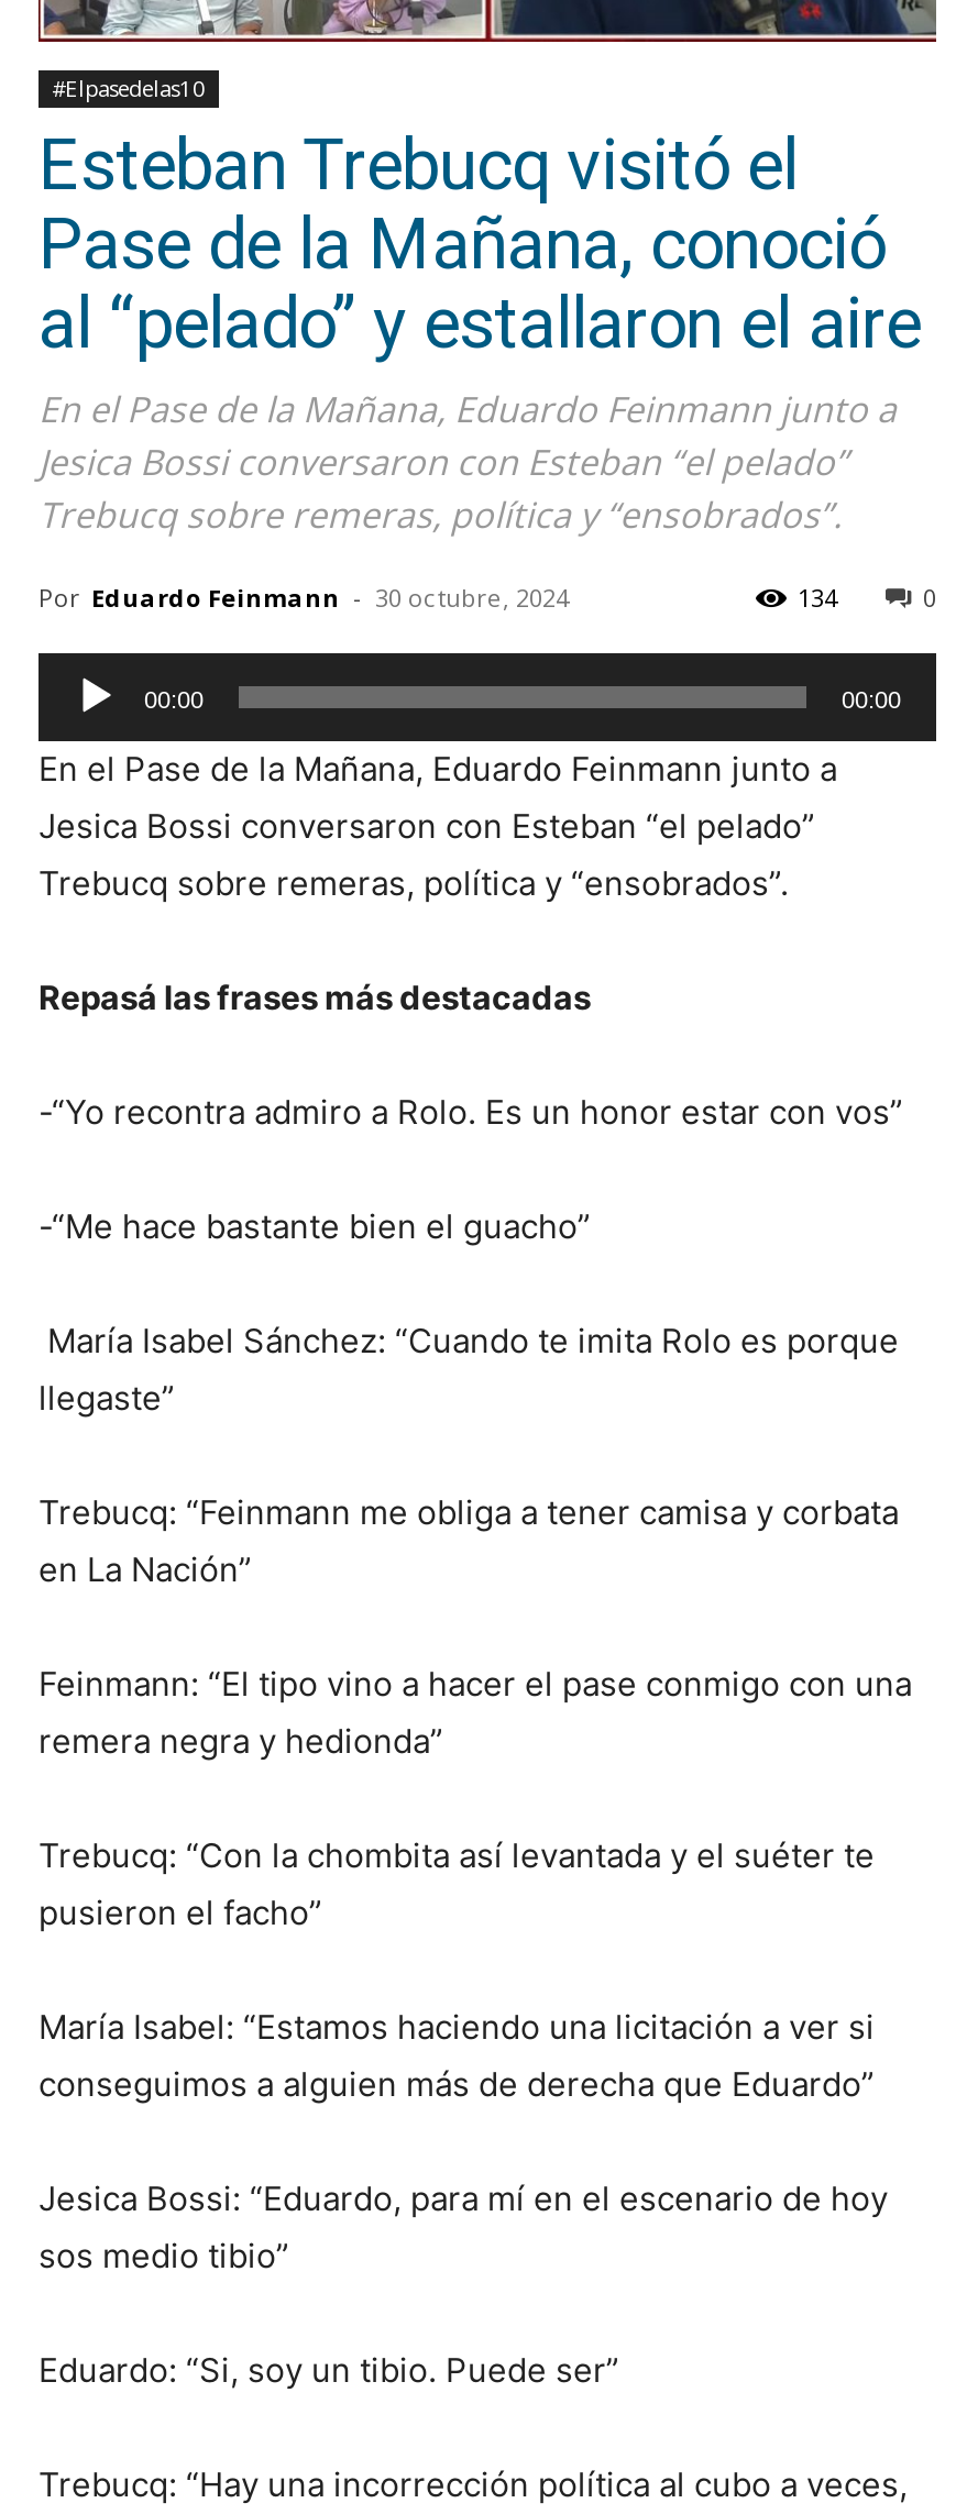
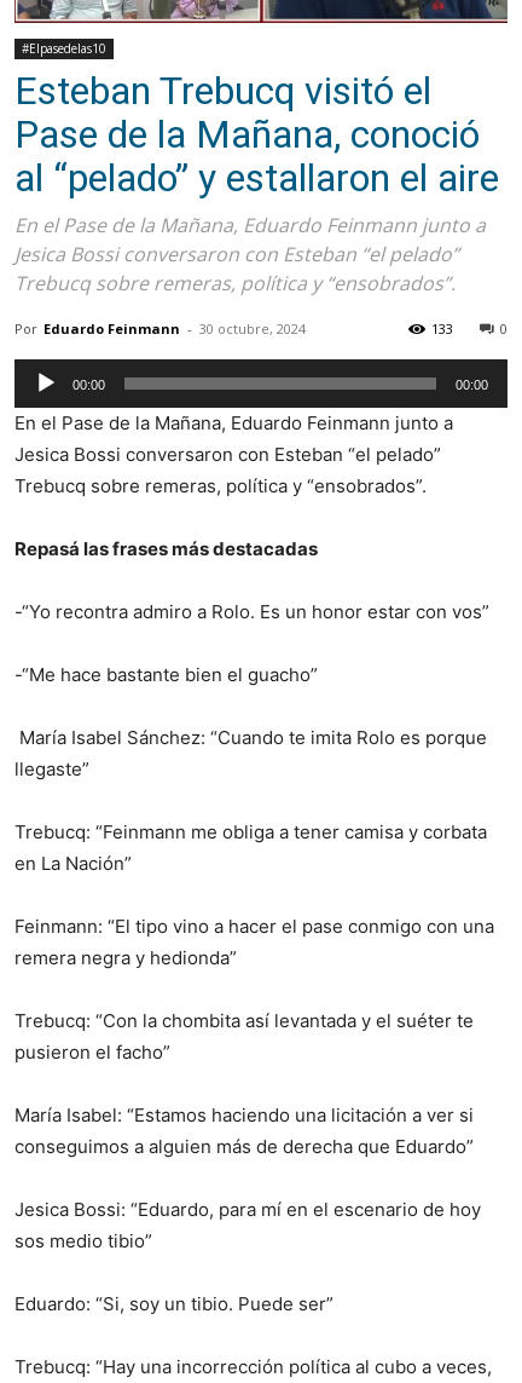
- 134
+ 133
